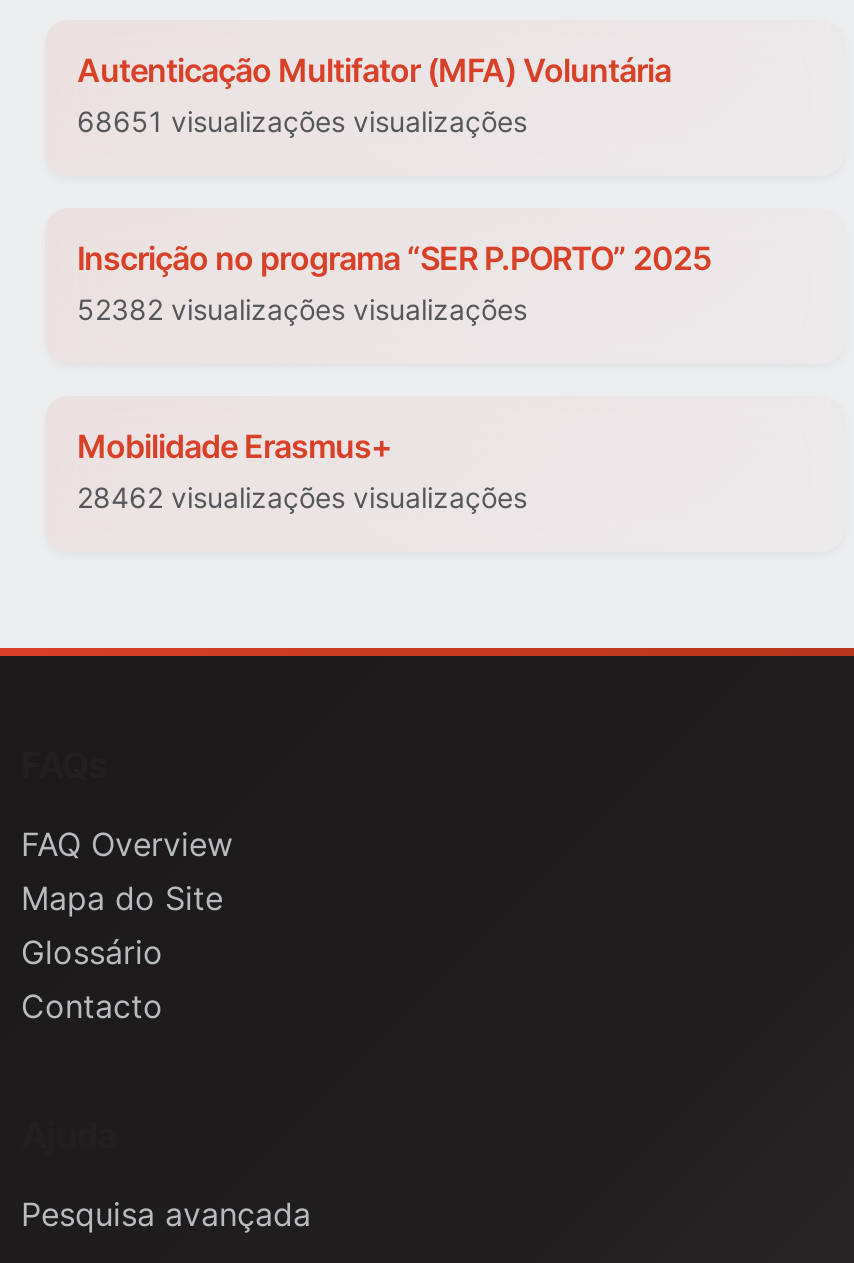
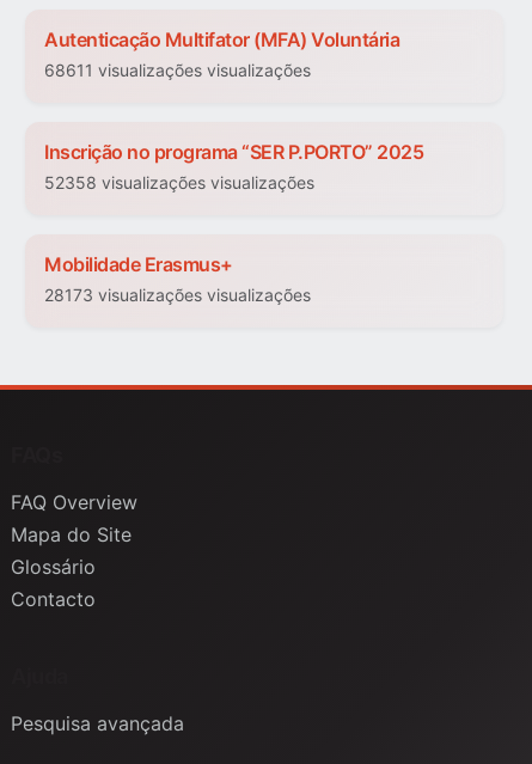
- 68651 visualizações visualizações
+ 68611 visualizações visualizações

- 52382 visualizações visualizações
+ 52358 visualizações visualizações

- 28462 visualizações visualizações
+ 28173 visualizações visualizações
